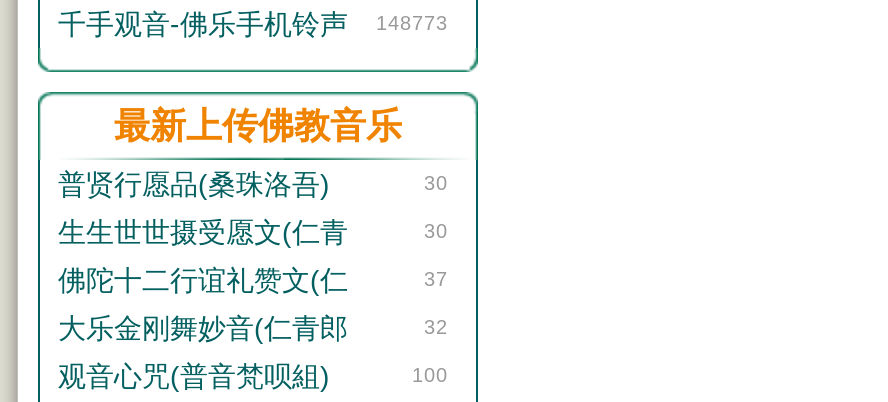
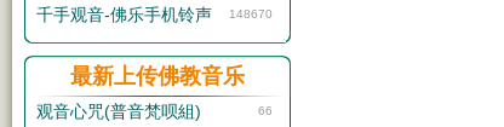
- 千手观音-佛乐手机铃声 148773
+ 千手观音-佛乐手机铃声 148670

- 普贤行愿品(桑珠洛吾)
- 30
- 生生世世摄受愿文(仁青
- 30
- 佛陀十二行谊礼赞文(仁
- 37
- 大乐金刚舞妙音(仁青郎
- 32

- 100
+ 66
